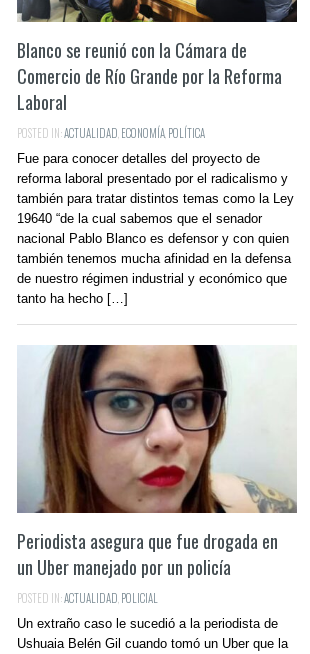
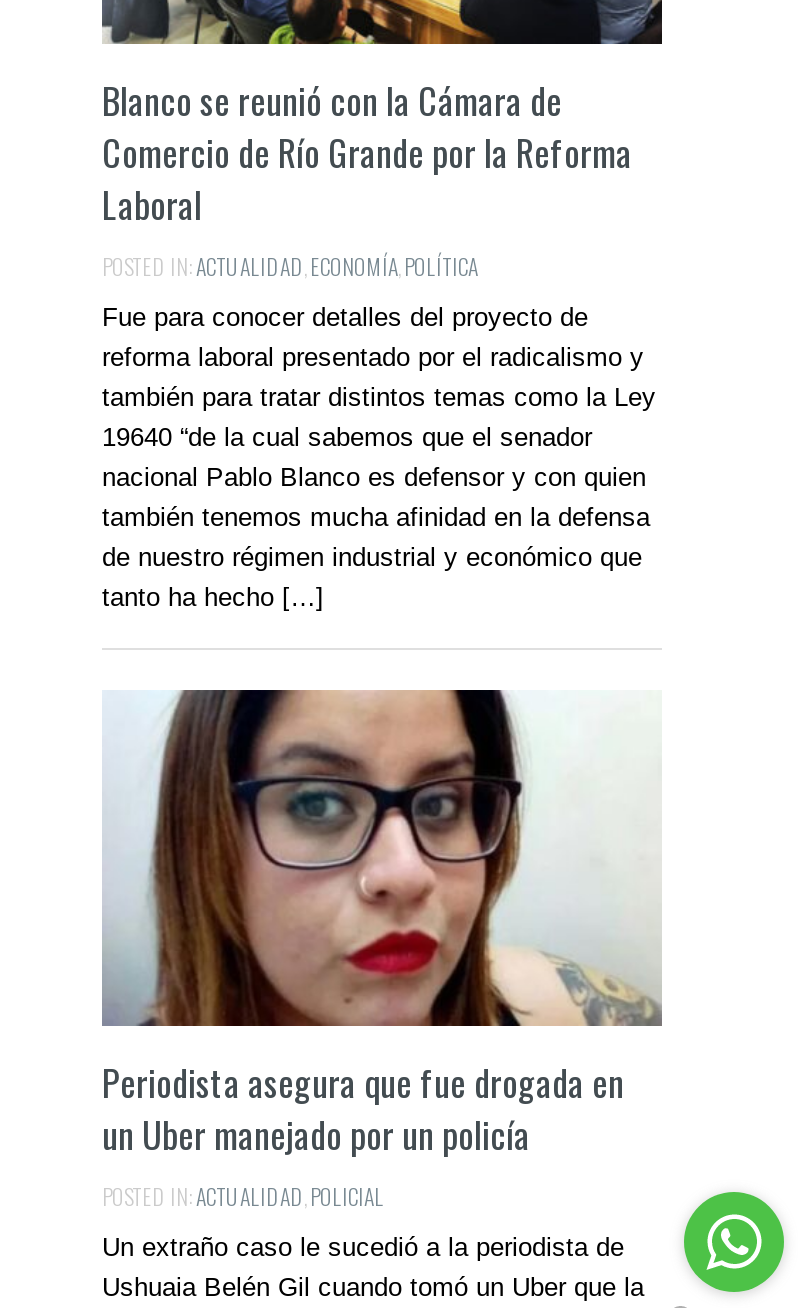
+ [image]
